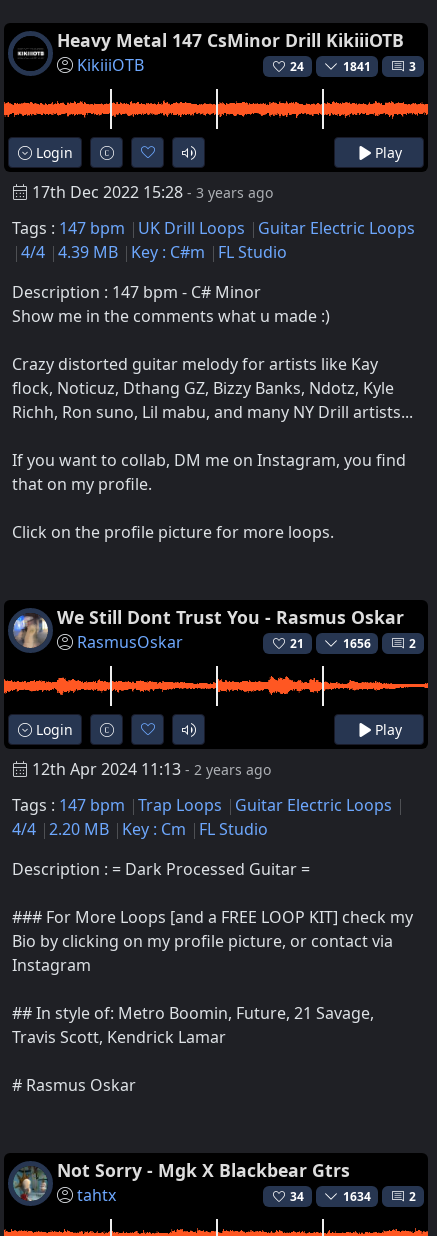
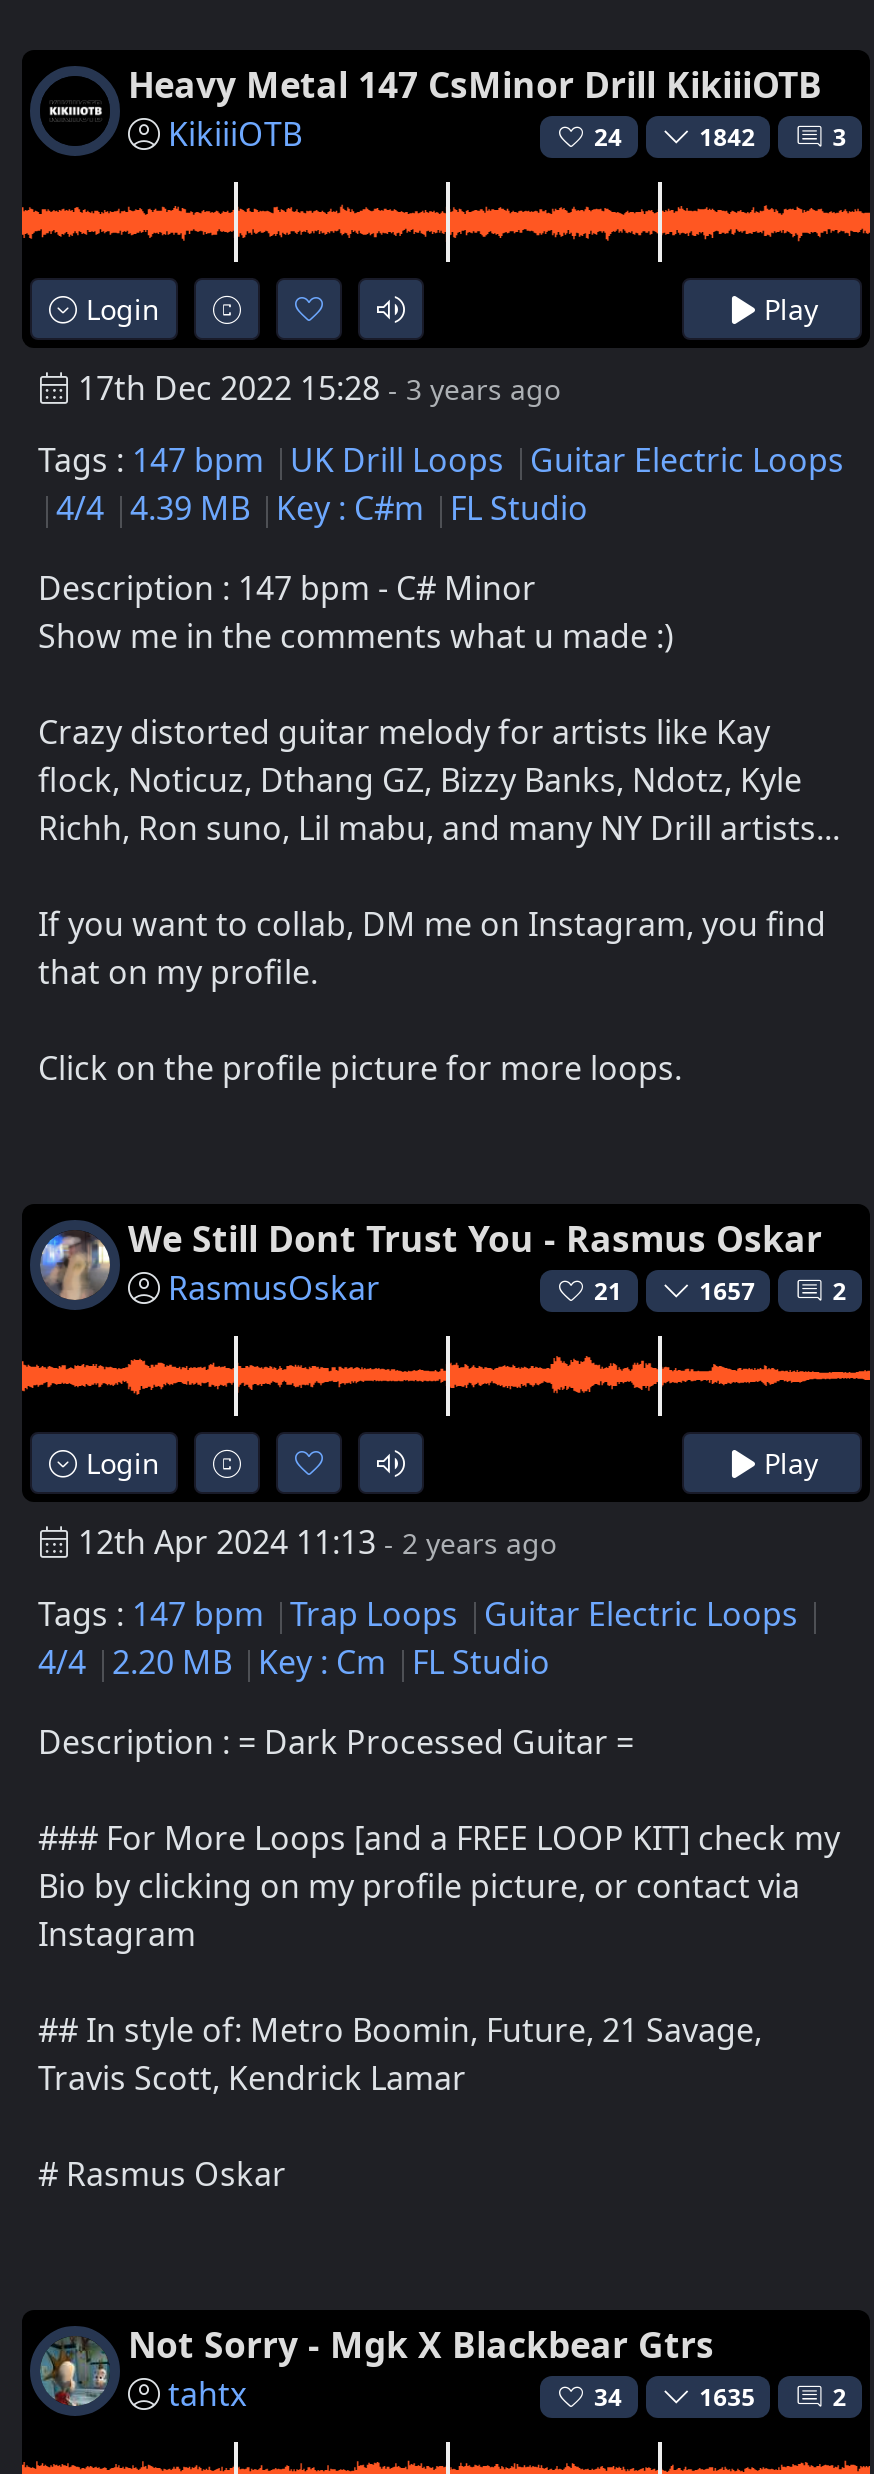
- 1841
+ 1842

- 1656
+ 1657

- 1634
+ 1635
